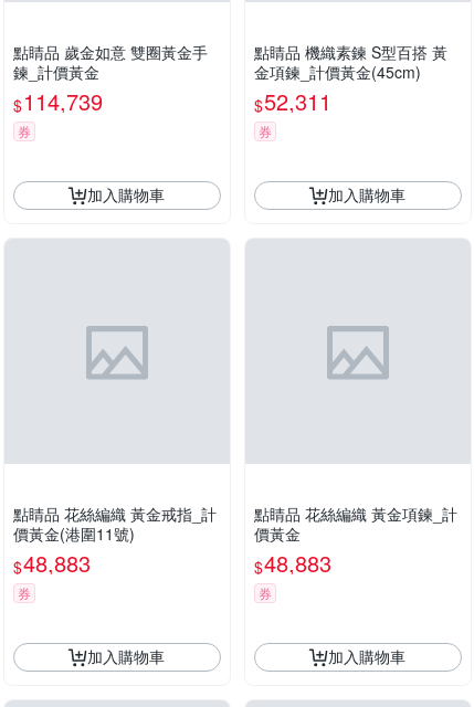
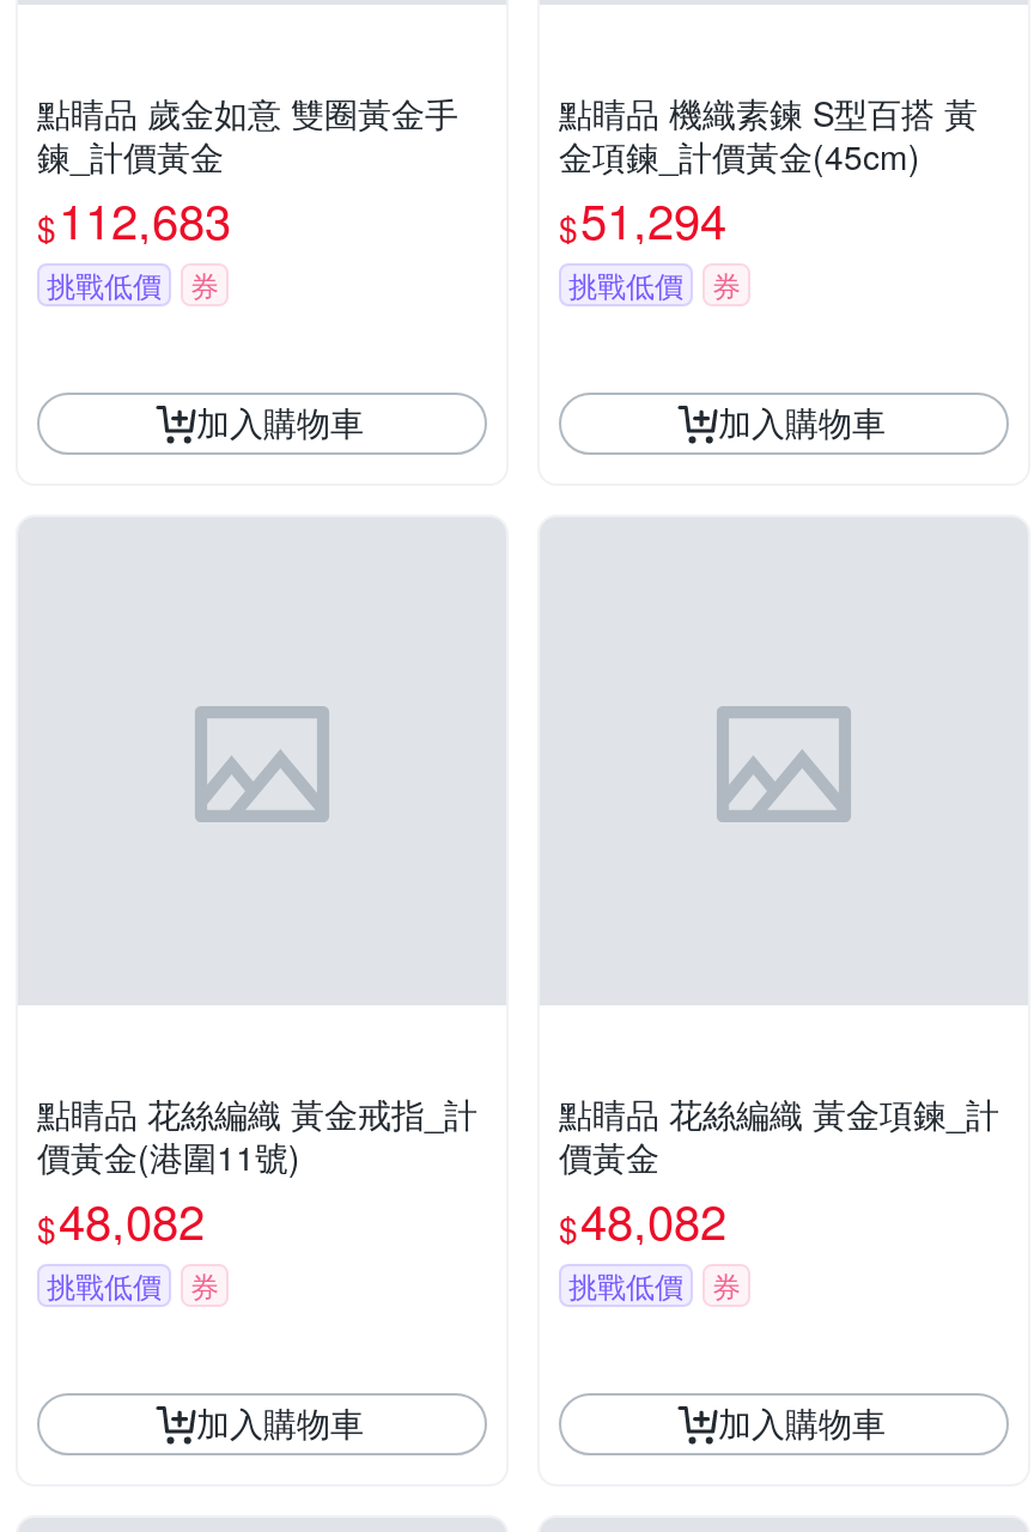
- $114,739
+ $112,683
+ 挑戰低價

- $52,311
+ $51,294
+ 挑戰低價

- $48,883
+ $48,082
+ 挑戰低價

- $48,883
+ $48,082
+ 挑戰低價
